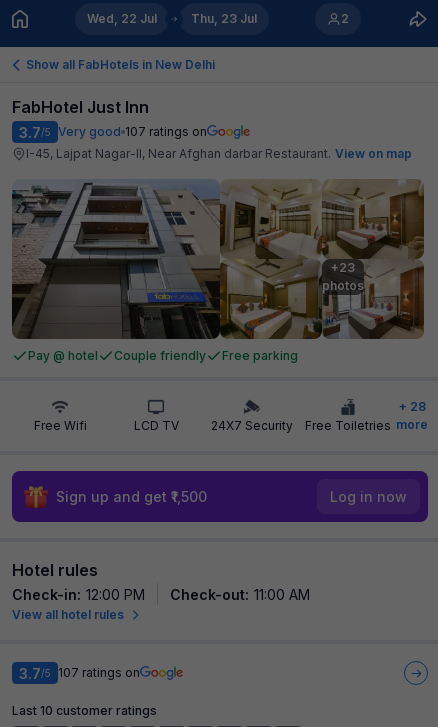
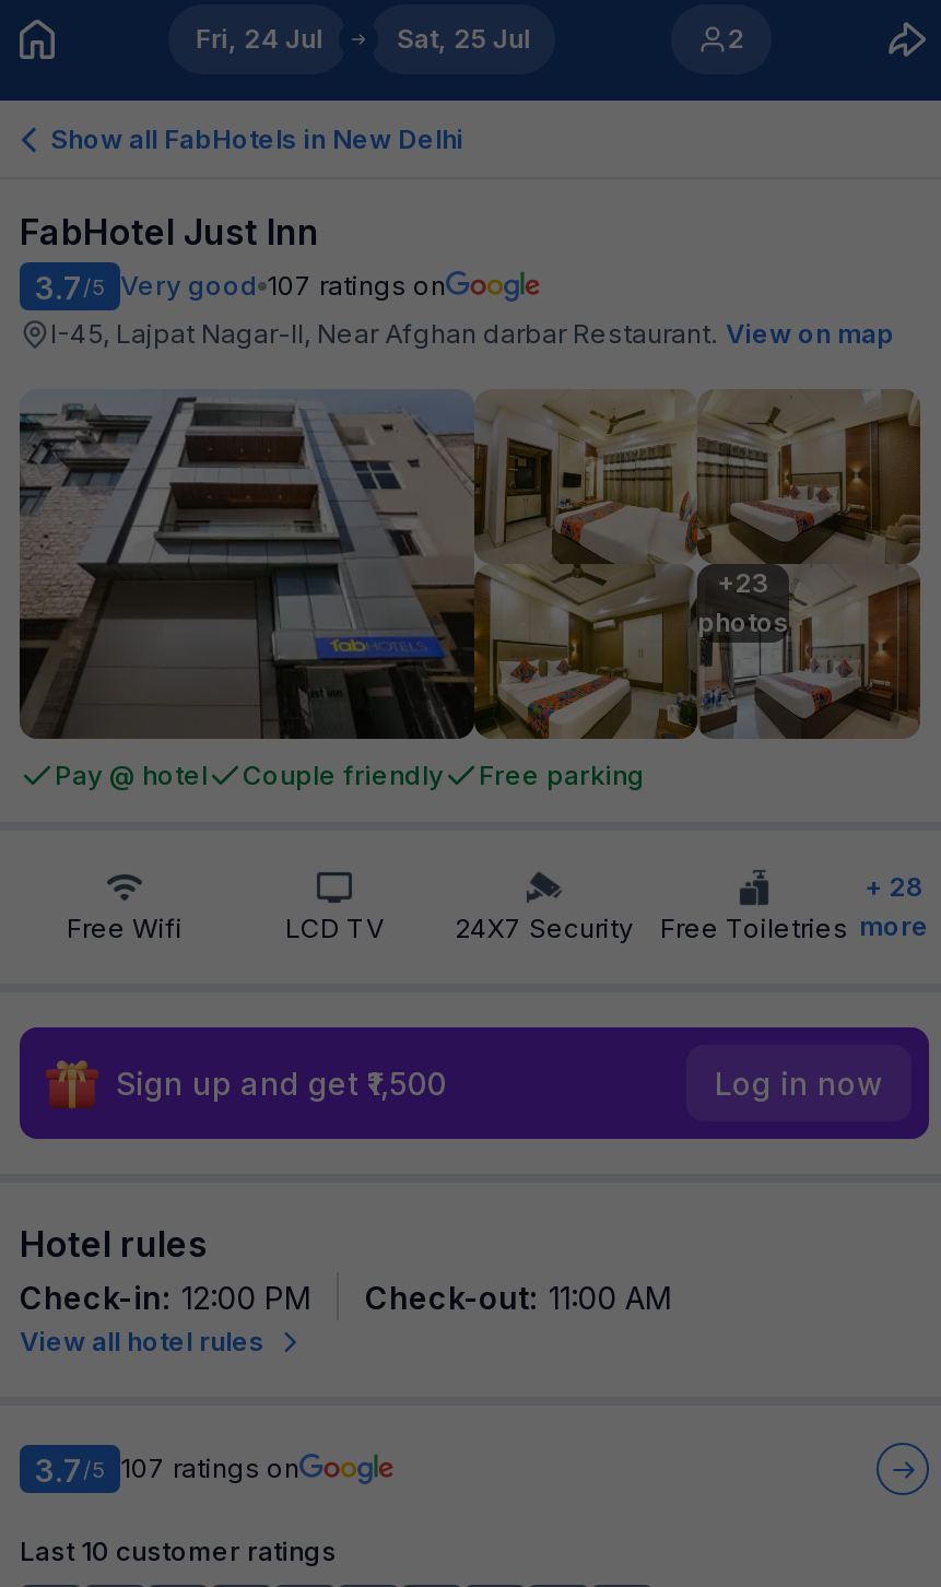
- Wed, 22 Jul
+ Fri, 24 Jul

- Thu, 23 Jul
+ Sat, 25 Jul
